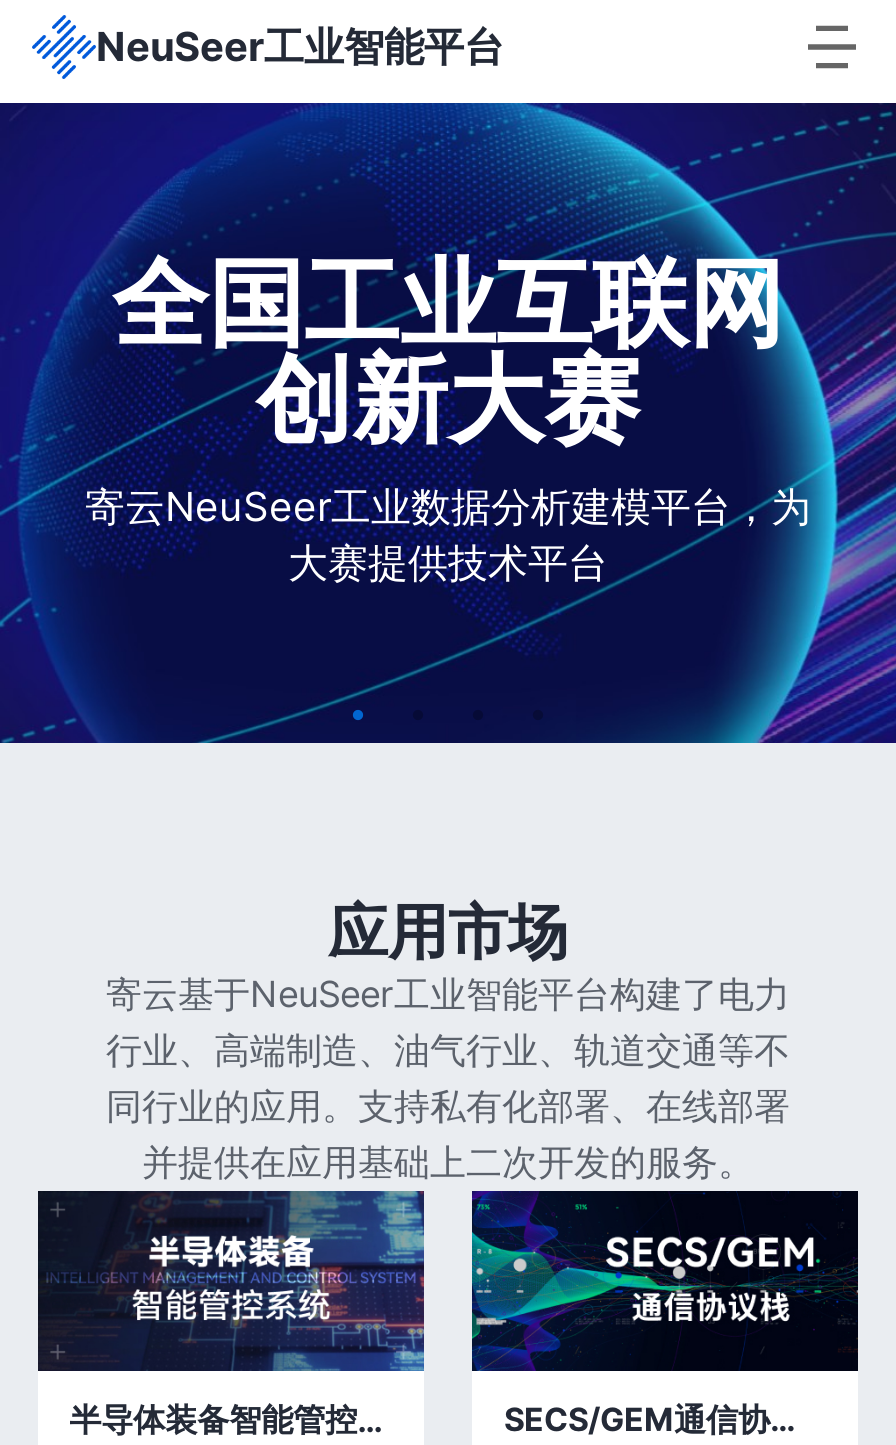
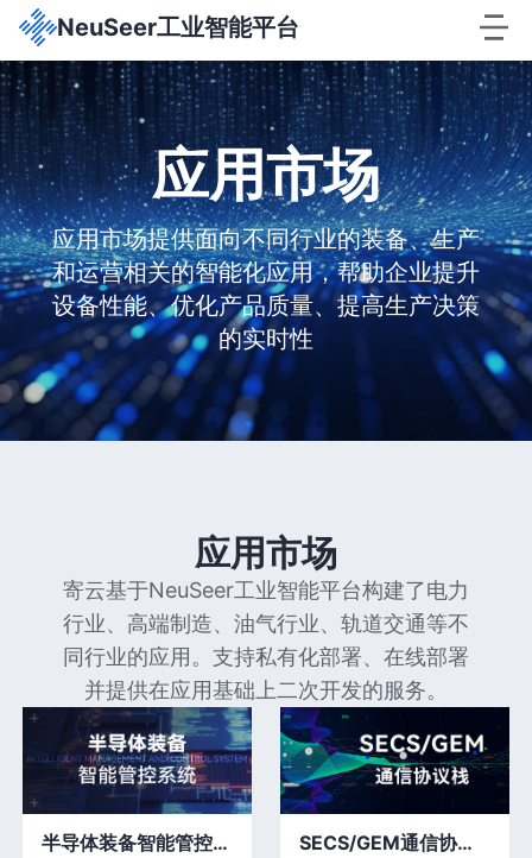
- [image]
- 全国工业互联网
- 创新大赛
- 寄云NeuSeer工业数据分析建模平台，为
- 大赛提供技术平台
+ [image]
+ 应用市场
+ 应用市场提供面向不同行业的装备、生产
+ 和运营相关的智能化应用，帮助企业提升
+ 设备性能、优化产品质量、提高生产决策
+ 的实时性
